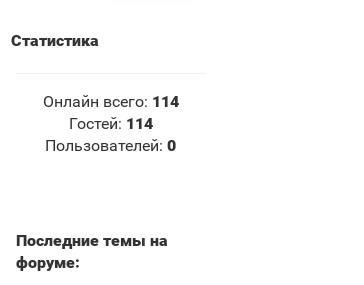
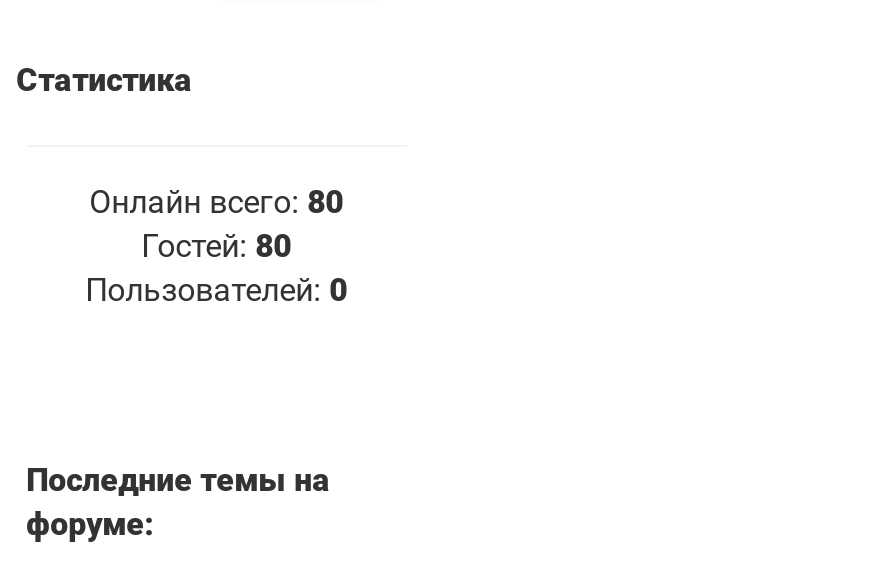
- Онлайн всего: 114
+ Онлайн всего: 80

- Гостей: 114
+ Гостей: 80
